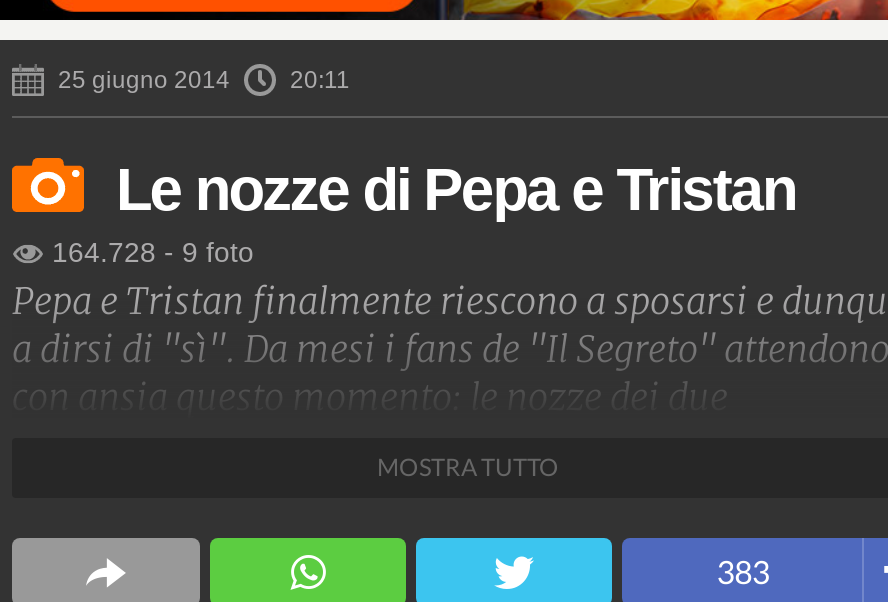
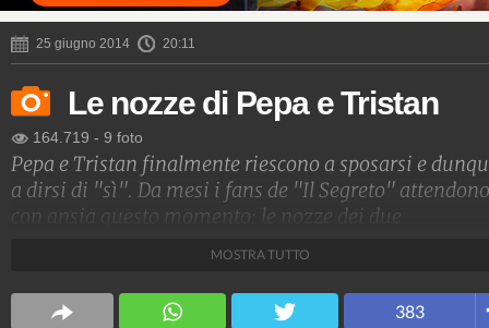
- 164.728 - 9 foto
+ 164.719 - 9 foto
